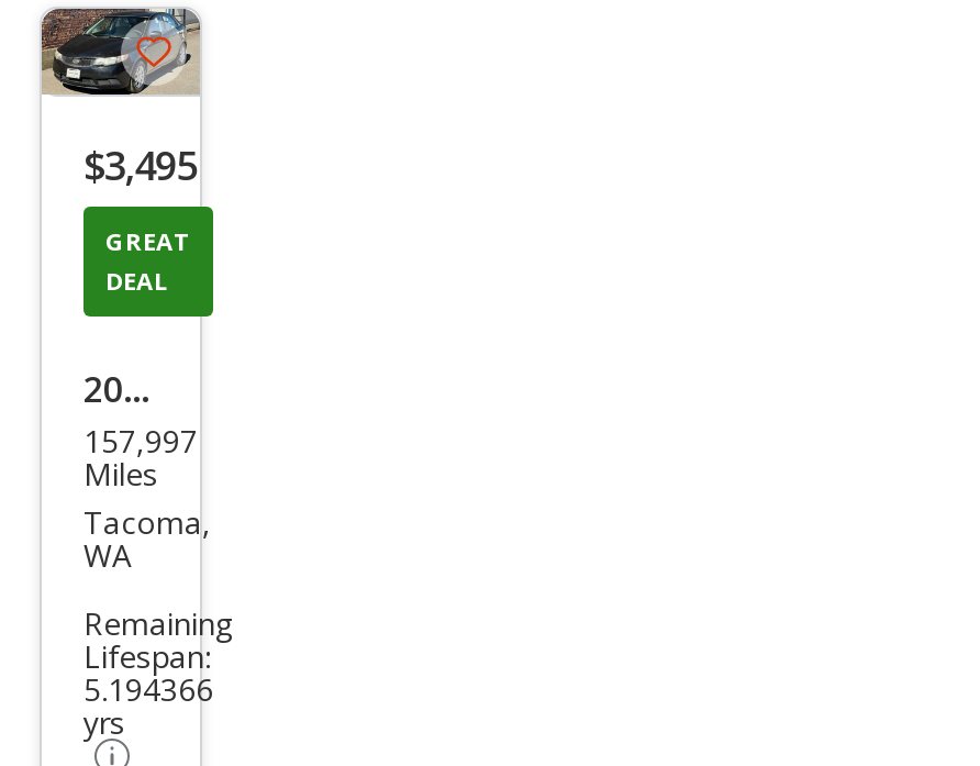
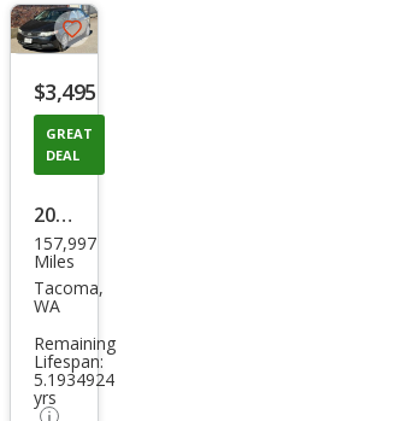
- 5.194366
+ 5.1934924
